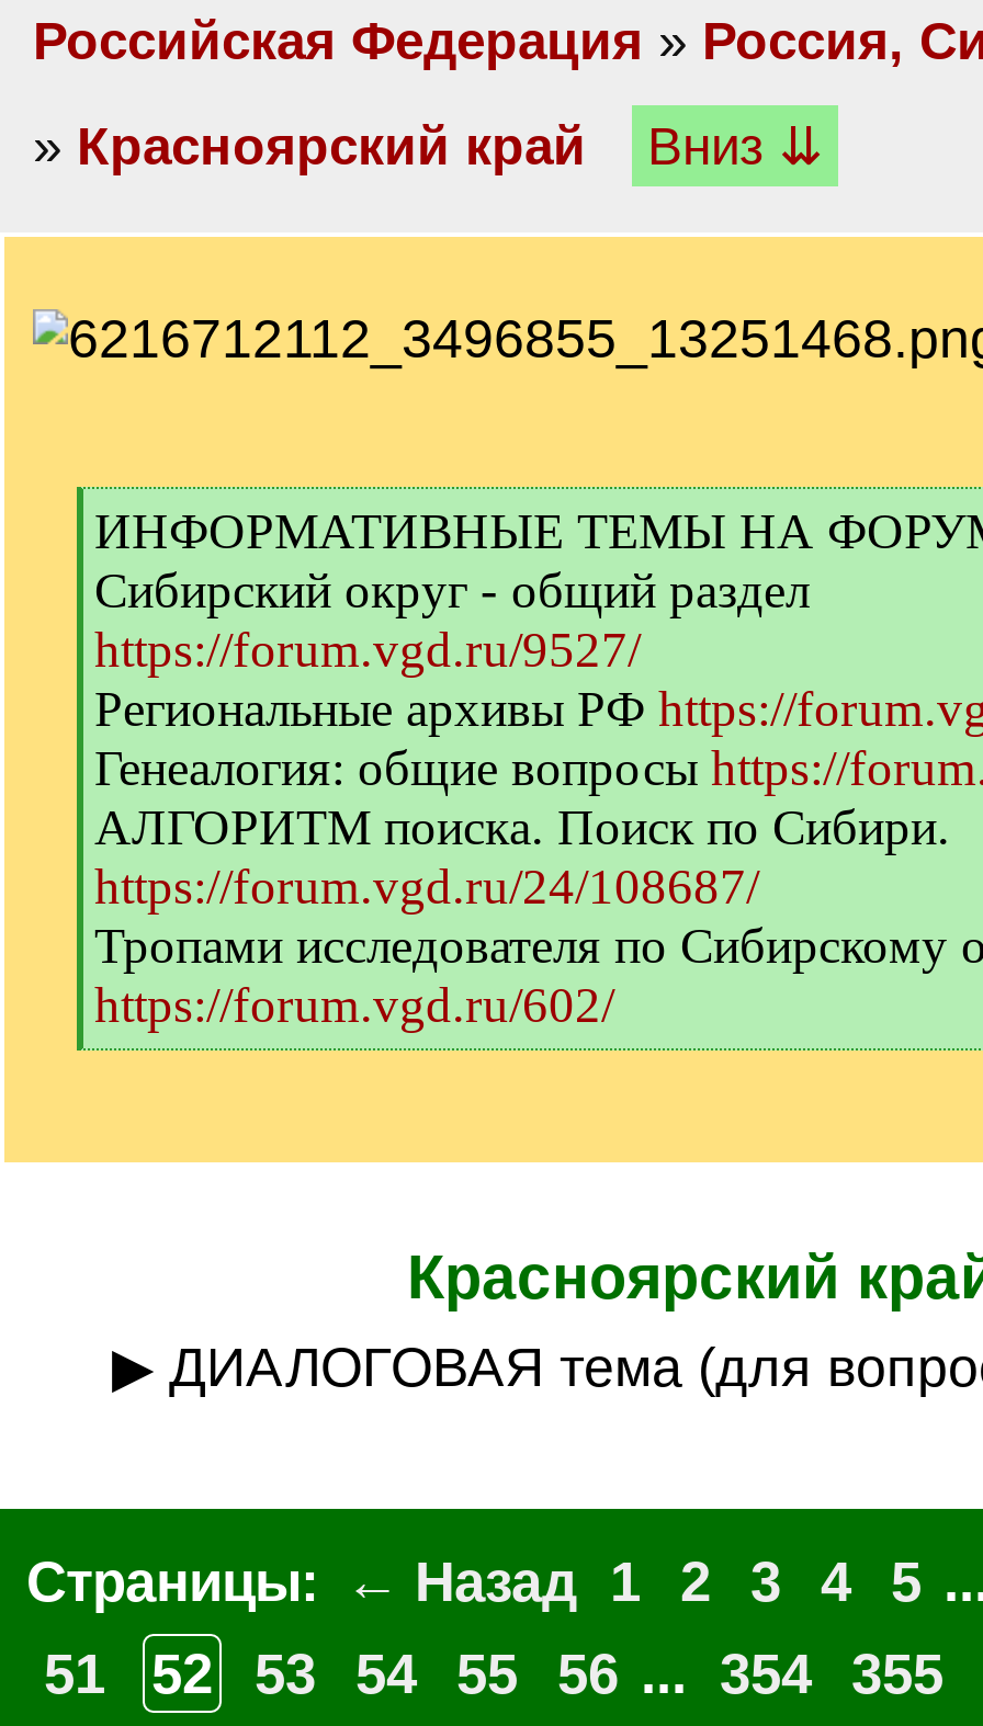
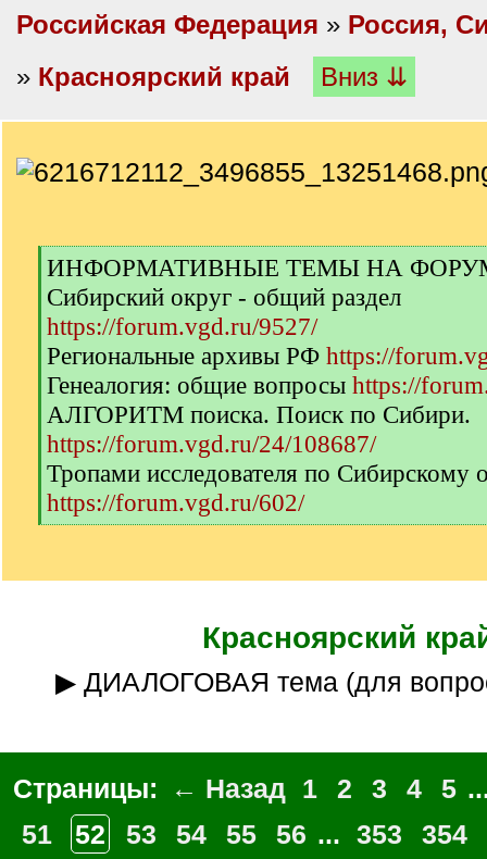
- 56 ... 354
+ 56 ... 353

- 355
+ 354
